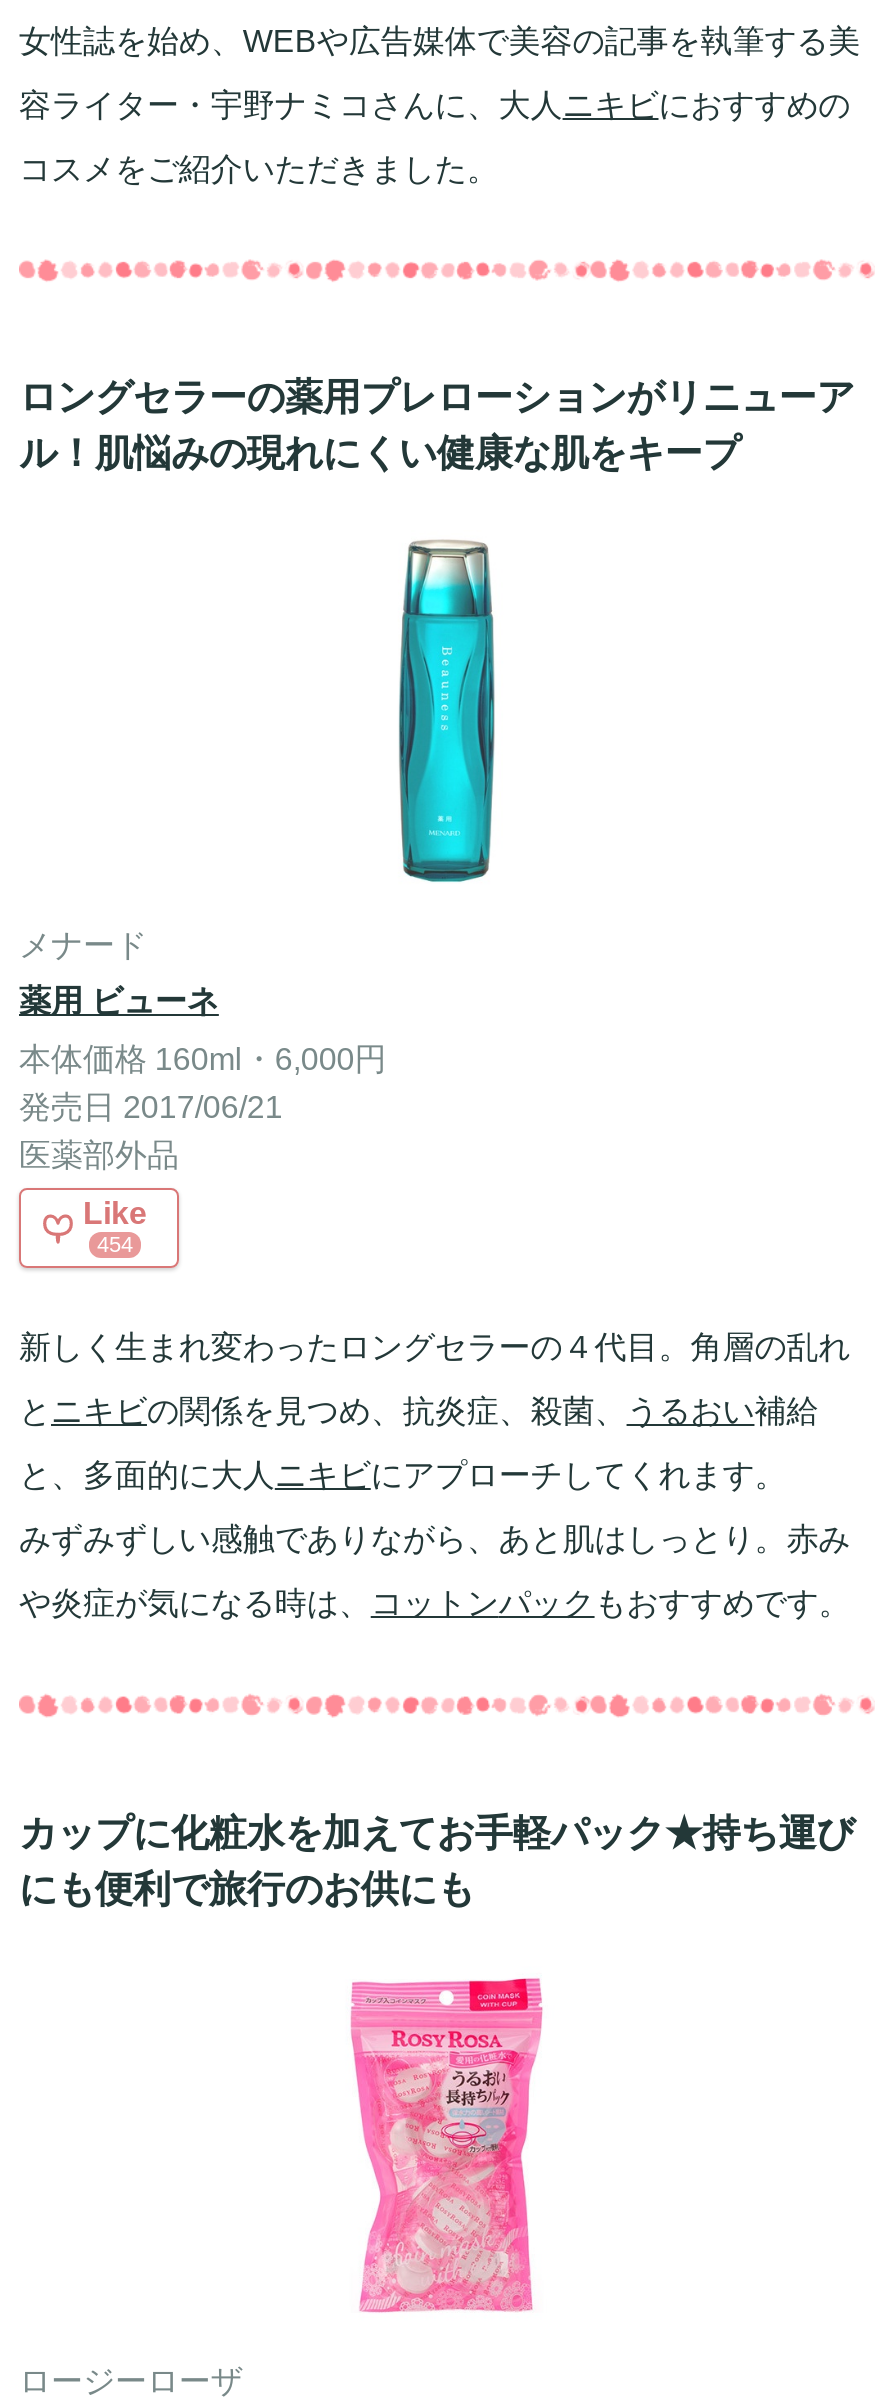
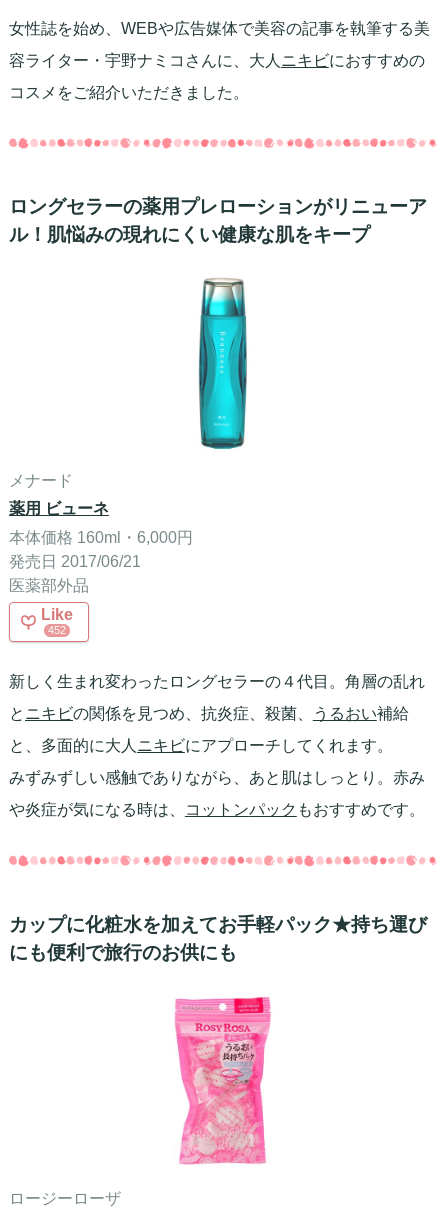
- 454
+ 452
